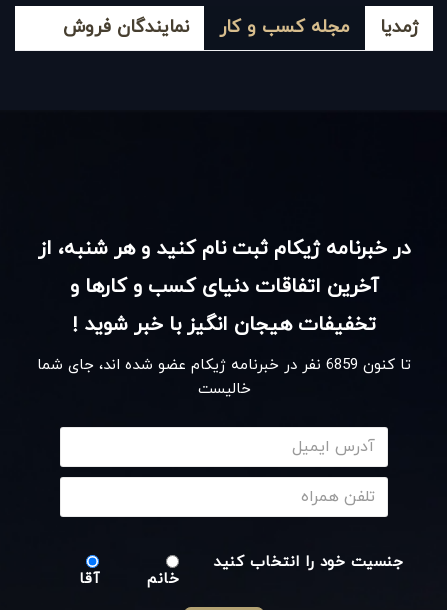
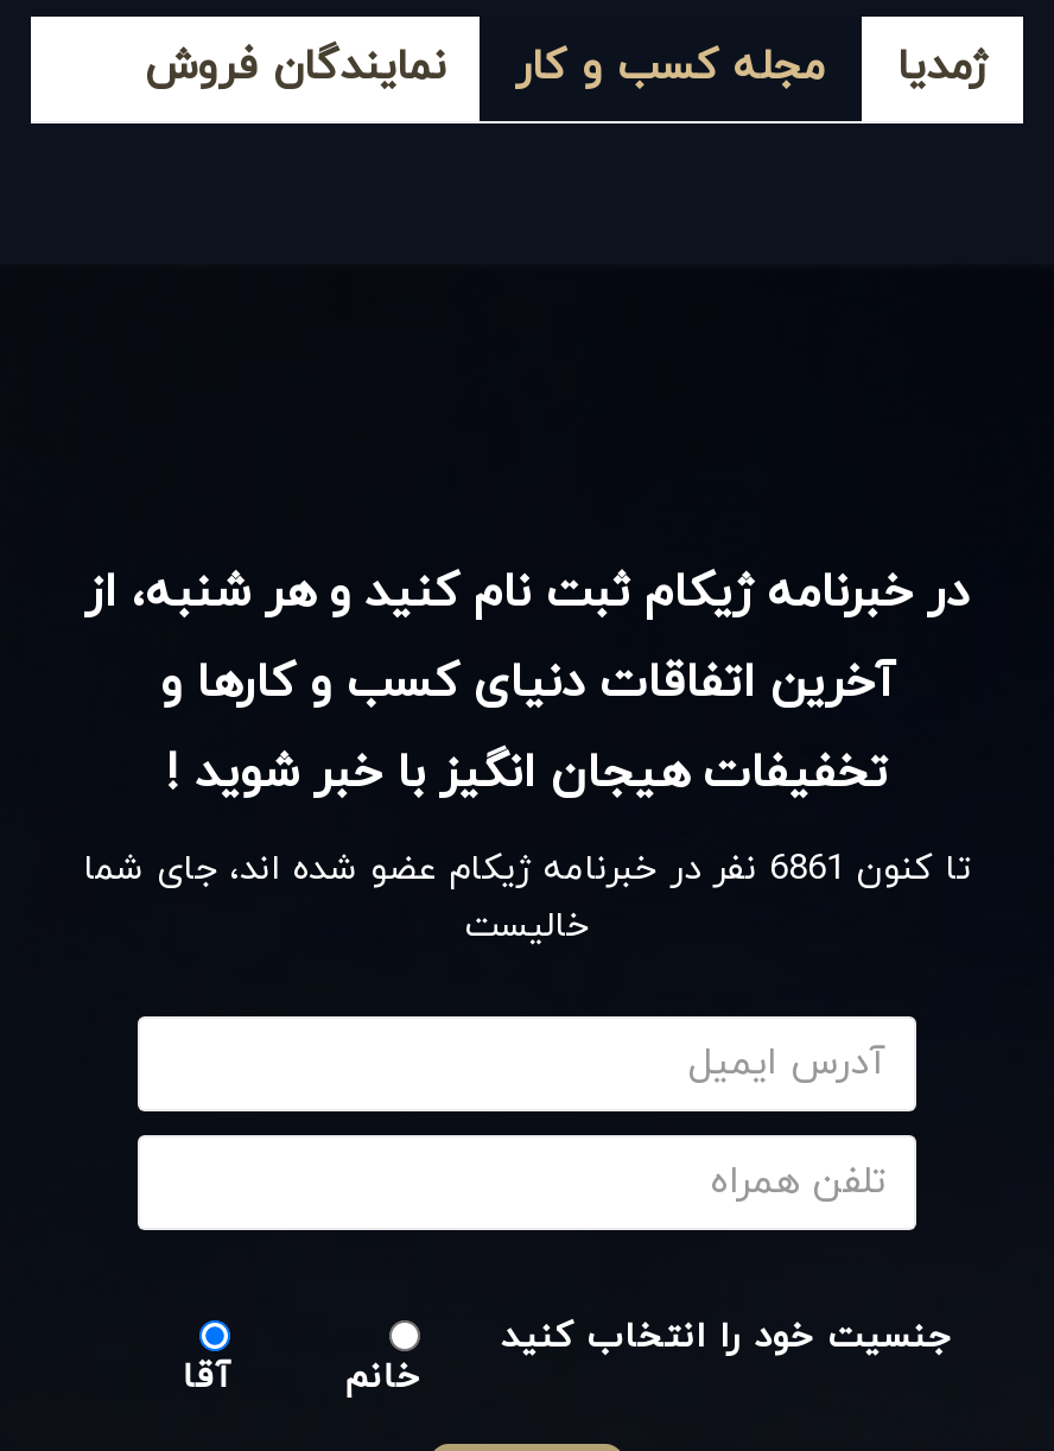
- تا کنون 6859 نفر در خبرنامه ژیکام عضو شده اند، جای شما
+ تا کنون 6861 نفر در خبرنامه ژیکام عضو شده اند، جای شما
